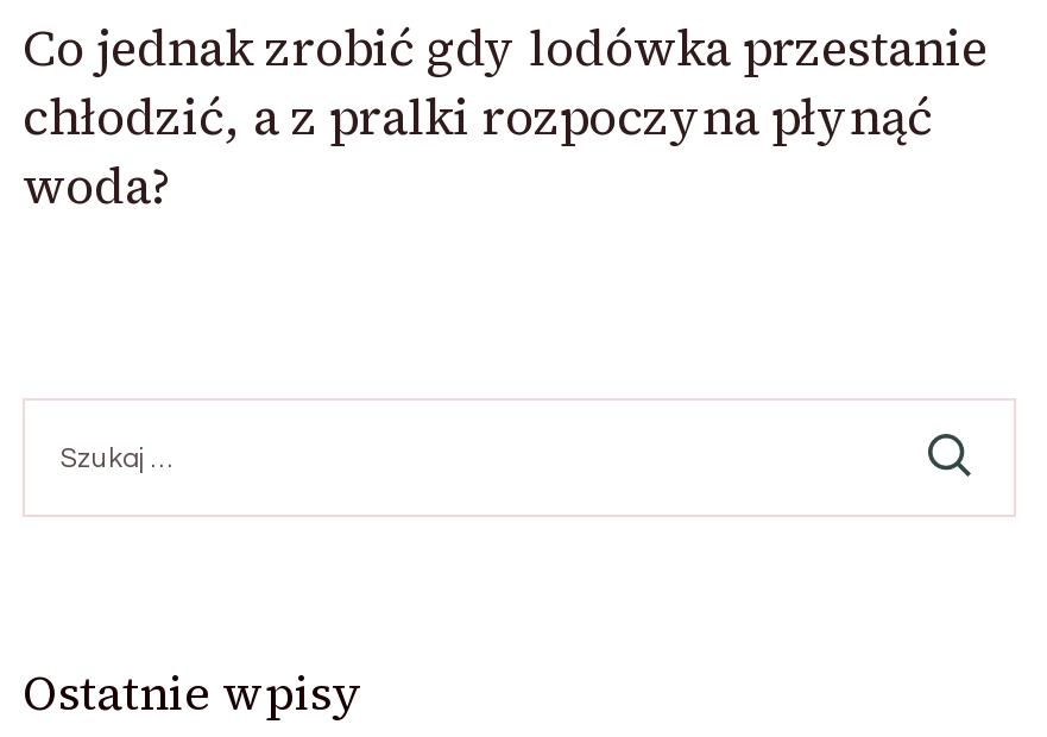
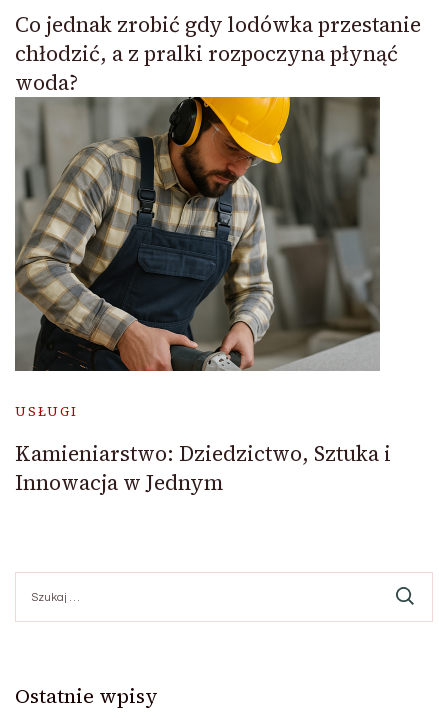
+ [image]
+ USŁUGI
+ Kamieniarstwo: Dziedzictwo, Sztuka i
+ Innowacja w Jednym
